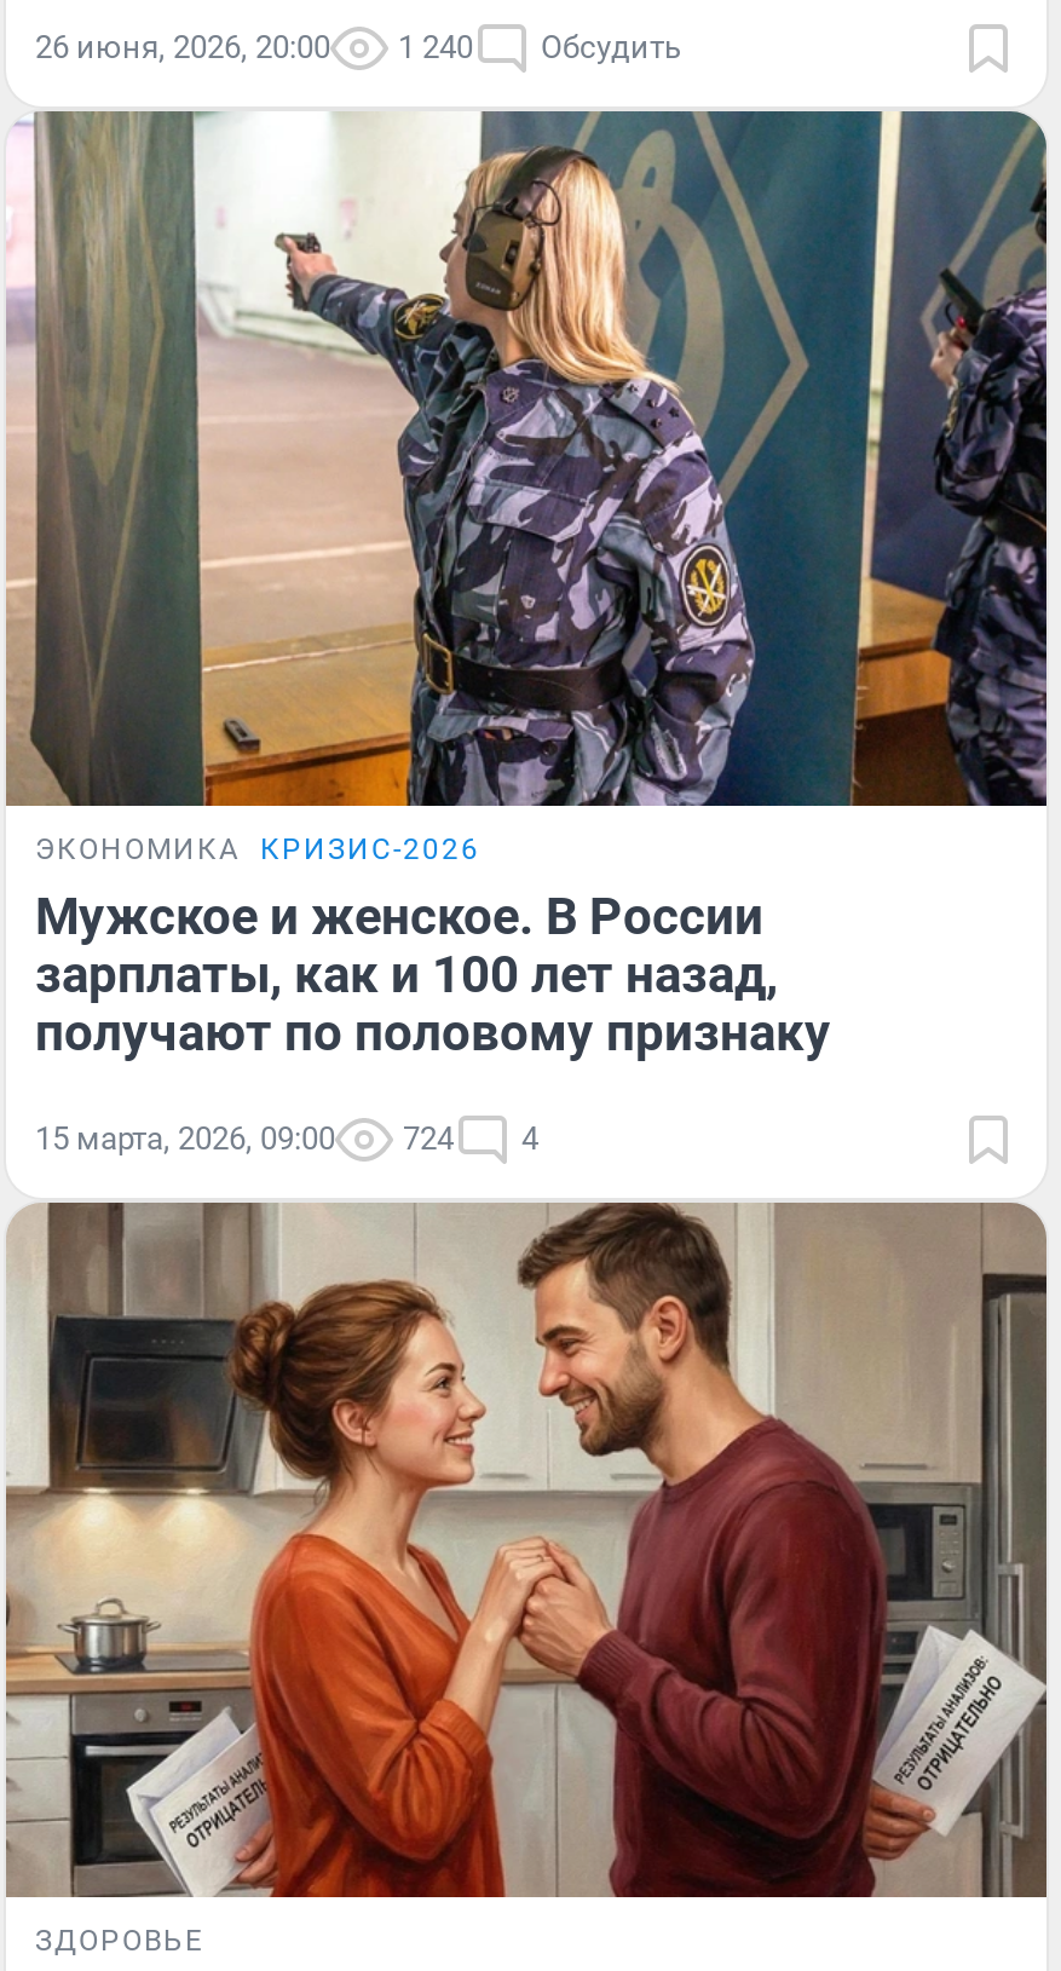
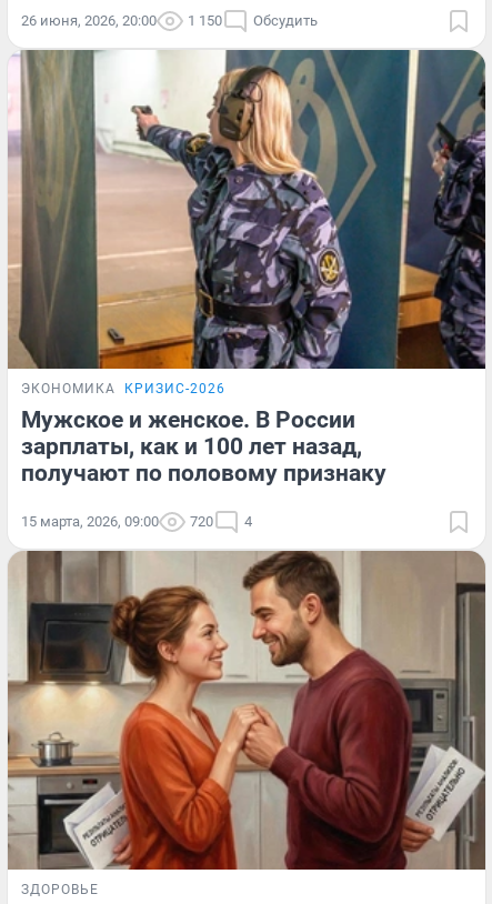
- 26 июня, 2026, 20:00 1 240 Обсудить
+ 26 июня, 2026, 20:00 1 150 Обсудить

- 15 марта, 2026, 09:00 724 4
+ 15 марта, 2026, 09:00 720 4
